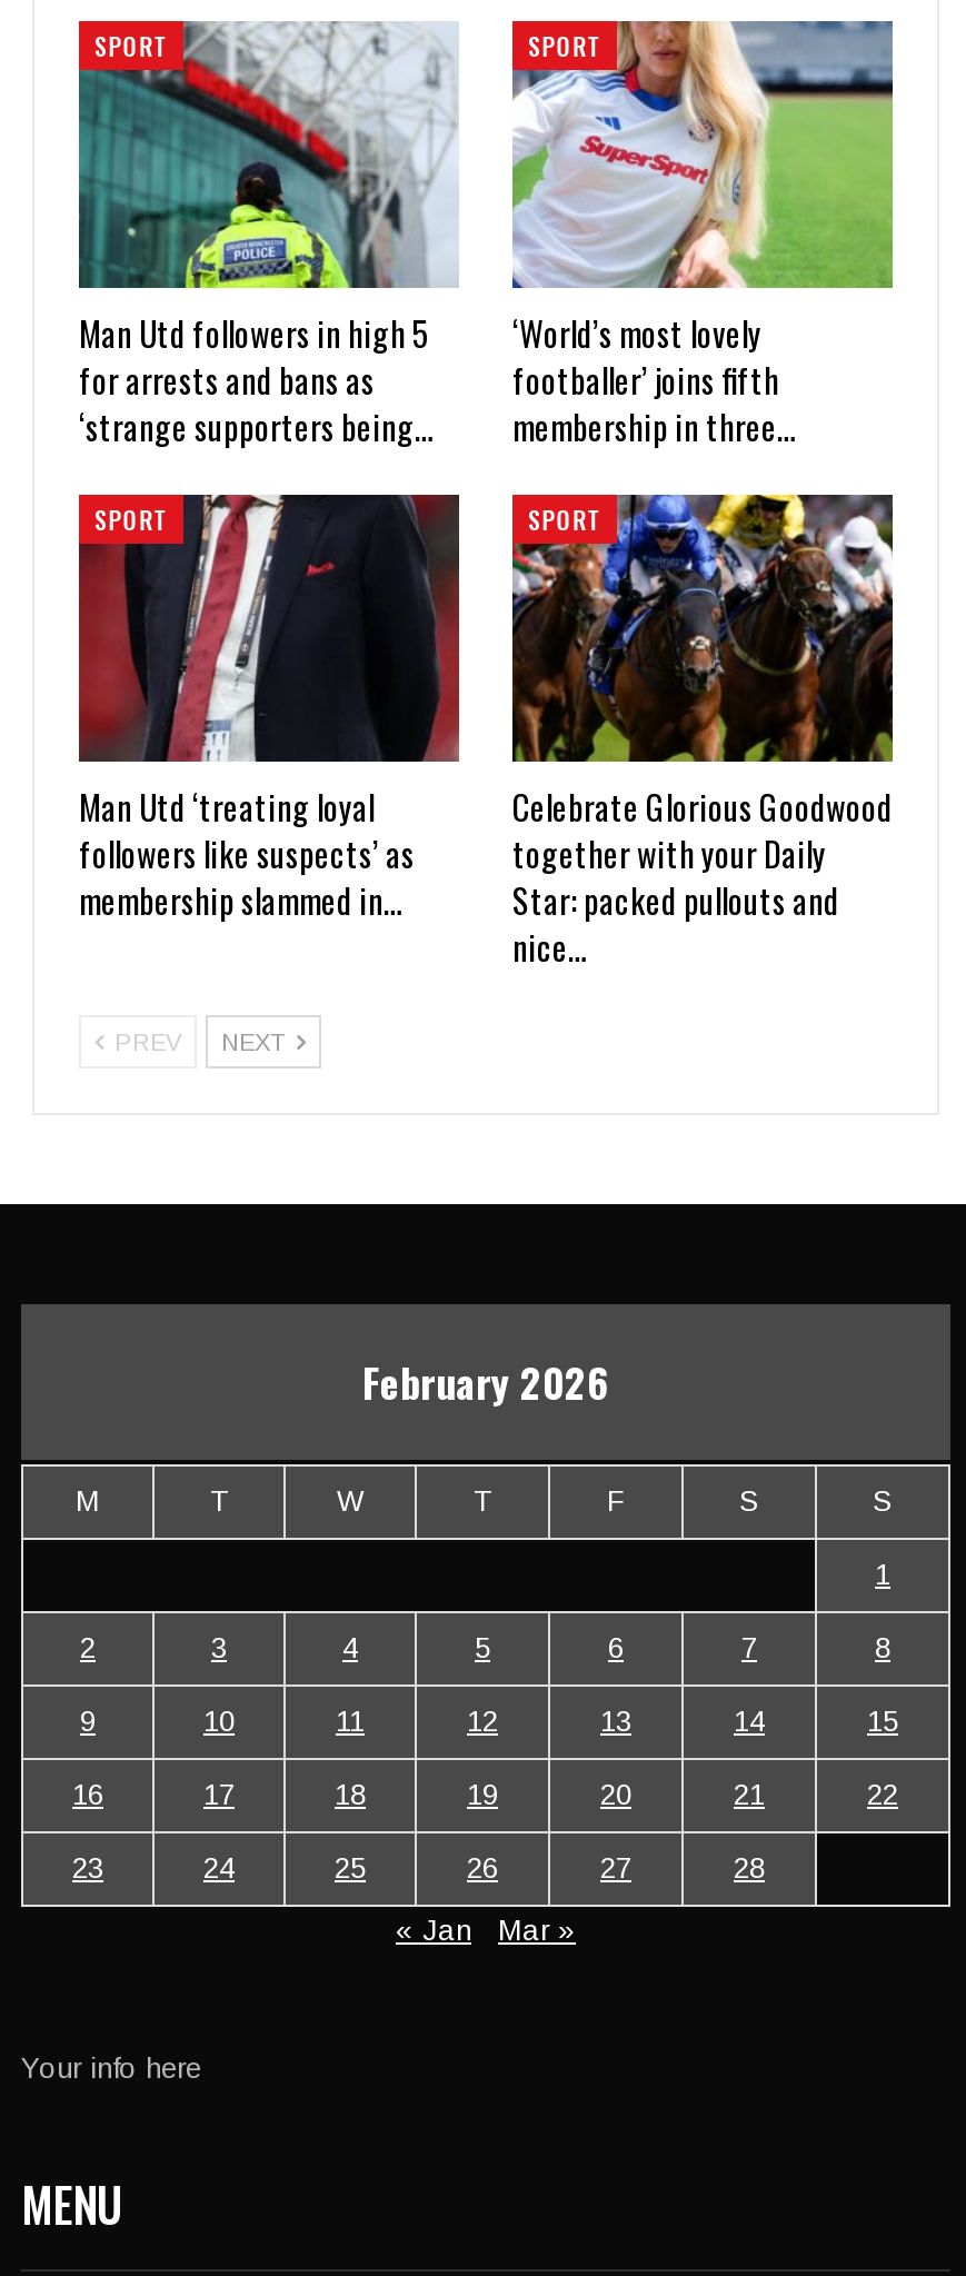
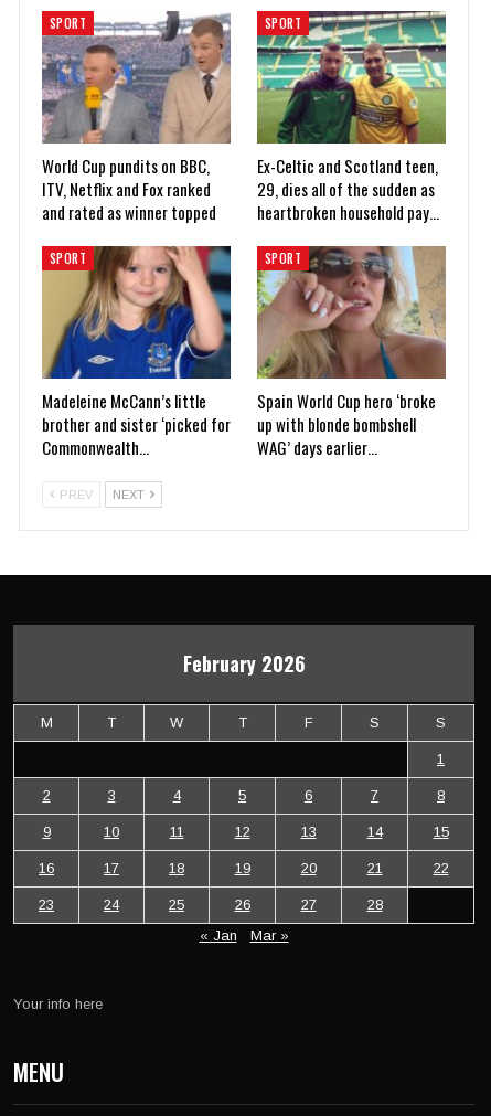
- [image]
- Man Utd followers in high 5
- for arrests and bans as
- ‘strange supporters being…
+ [image]
+ World Cup pundits on BBC,
+ ITV, Netflix and Fox ranked
+ and rated as winner topped

- [image]
- ‘World’s most lovely
- footballer’ joins fifth
- membership in three…
+ [image]
+ Ex-Celtic and Scotland teen,
+ 29, dies all of the sudden as
+ heartbroken household pay…

- [image]
- Man Utd ‘treating loyal
- followers like suspects’ as
- membership slammed in…
+ [image]
+ Madeleine McCann’s little
+ brother and sister ‘picked for
+ Commonwealth…

- [image]
- Celebrate Glorious Goodwood
- together with your Daily
- Star: packed pullouts and
- nice…
+ [image]
+ Spain World Cup hero ‘broke
+ up with blonde bombshell
+ WAG’ days earlier…
